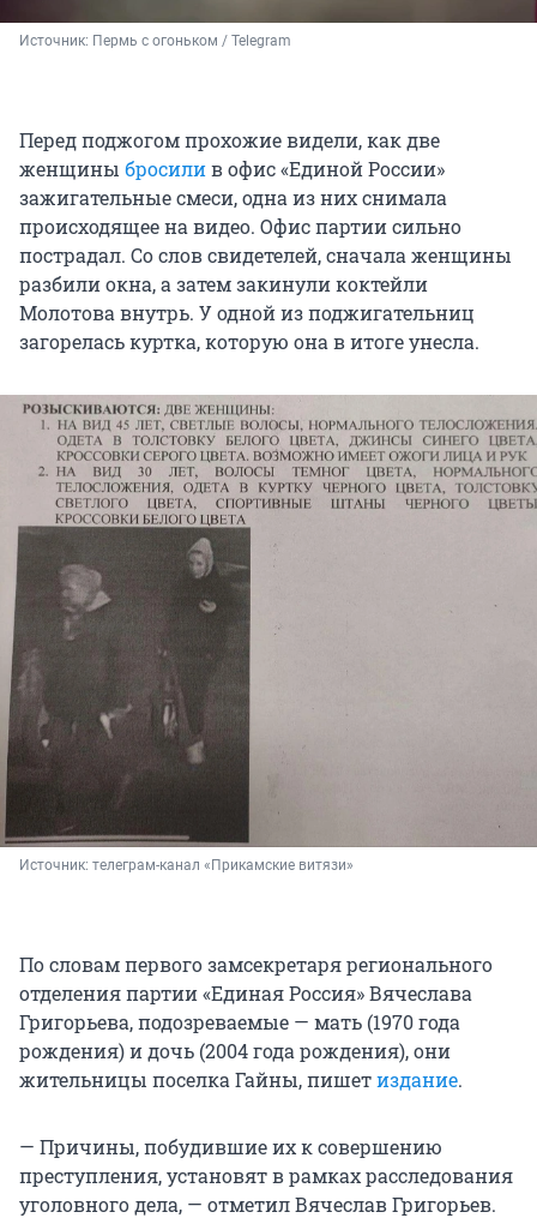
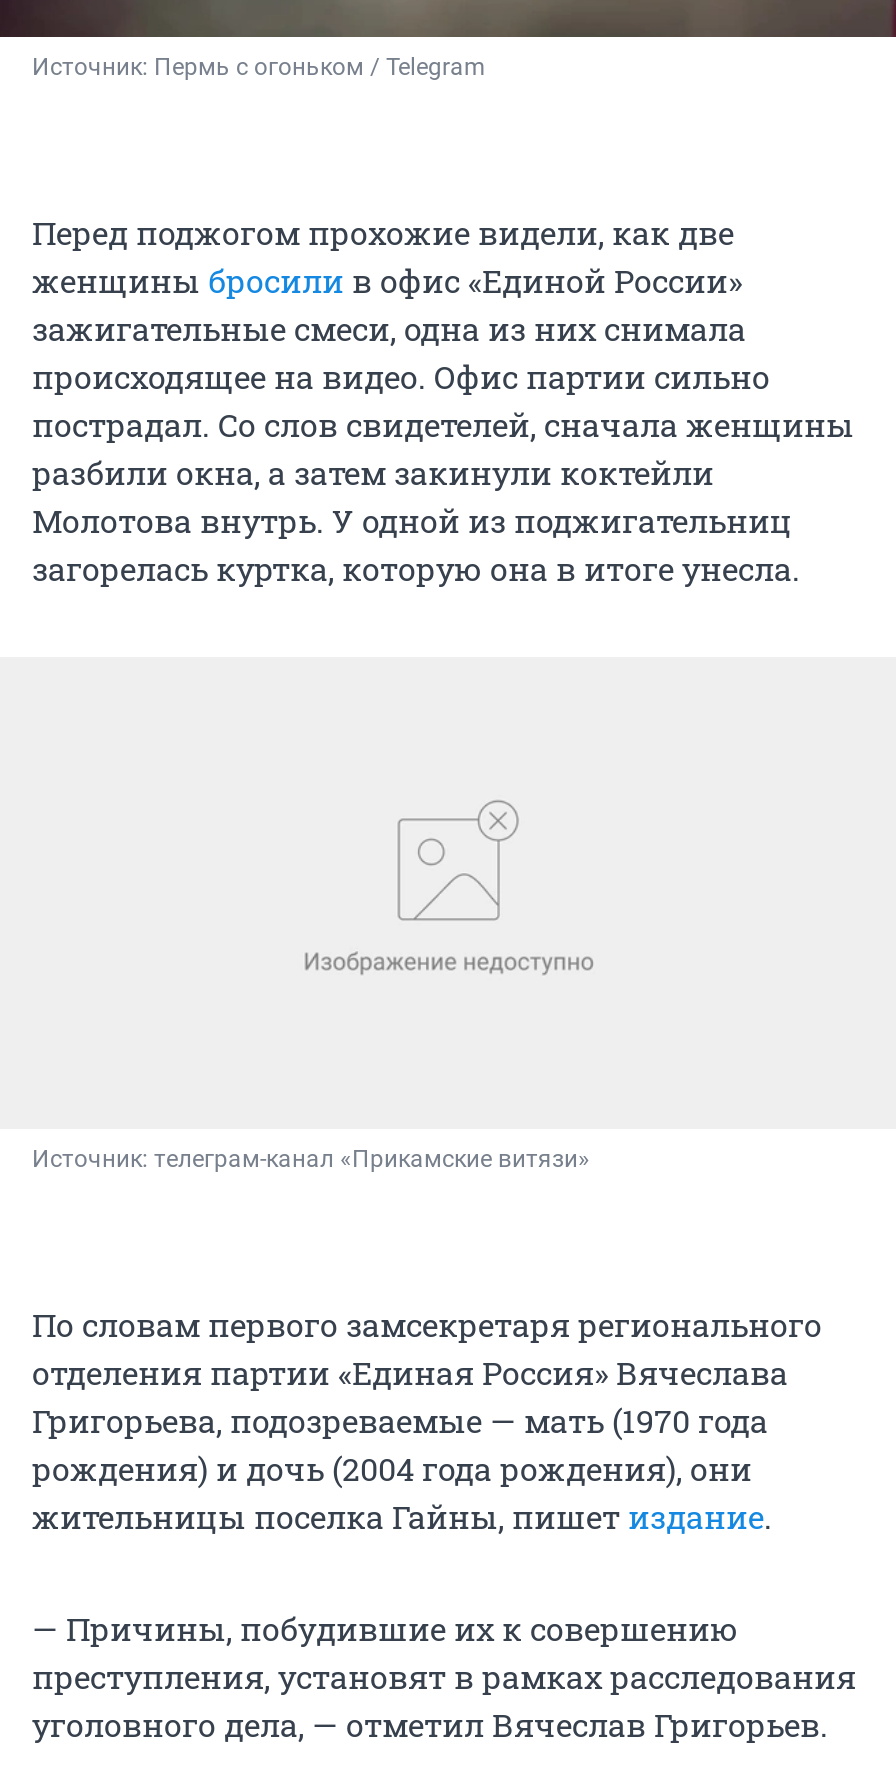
- [image]
